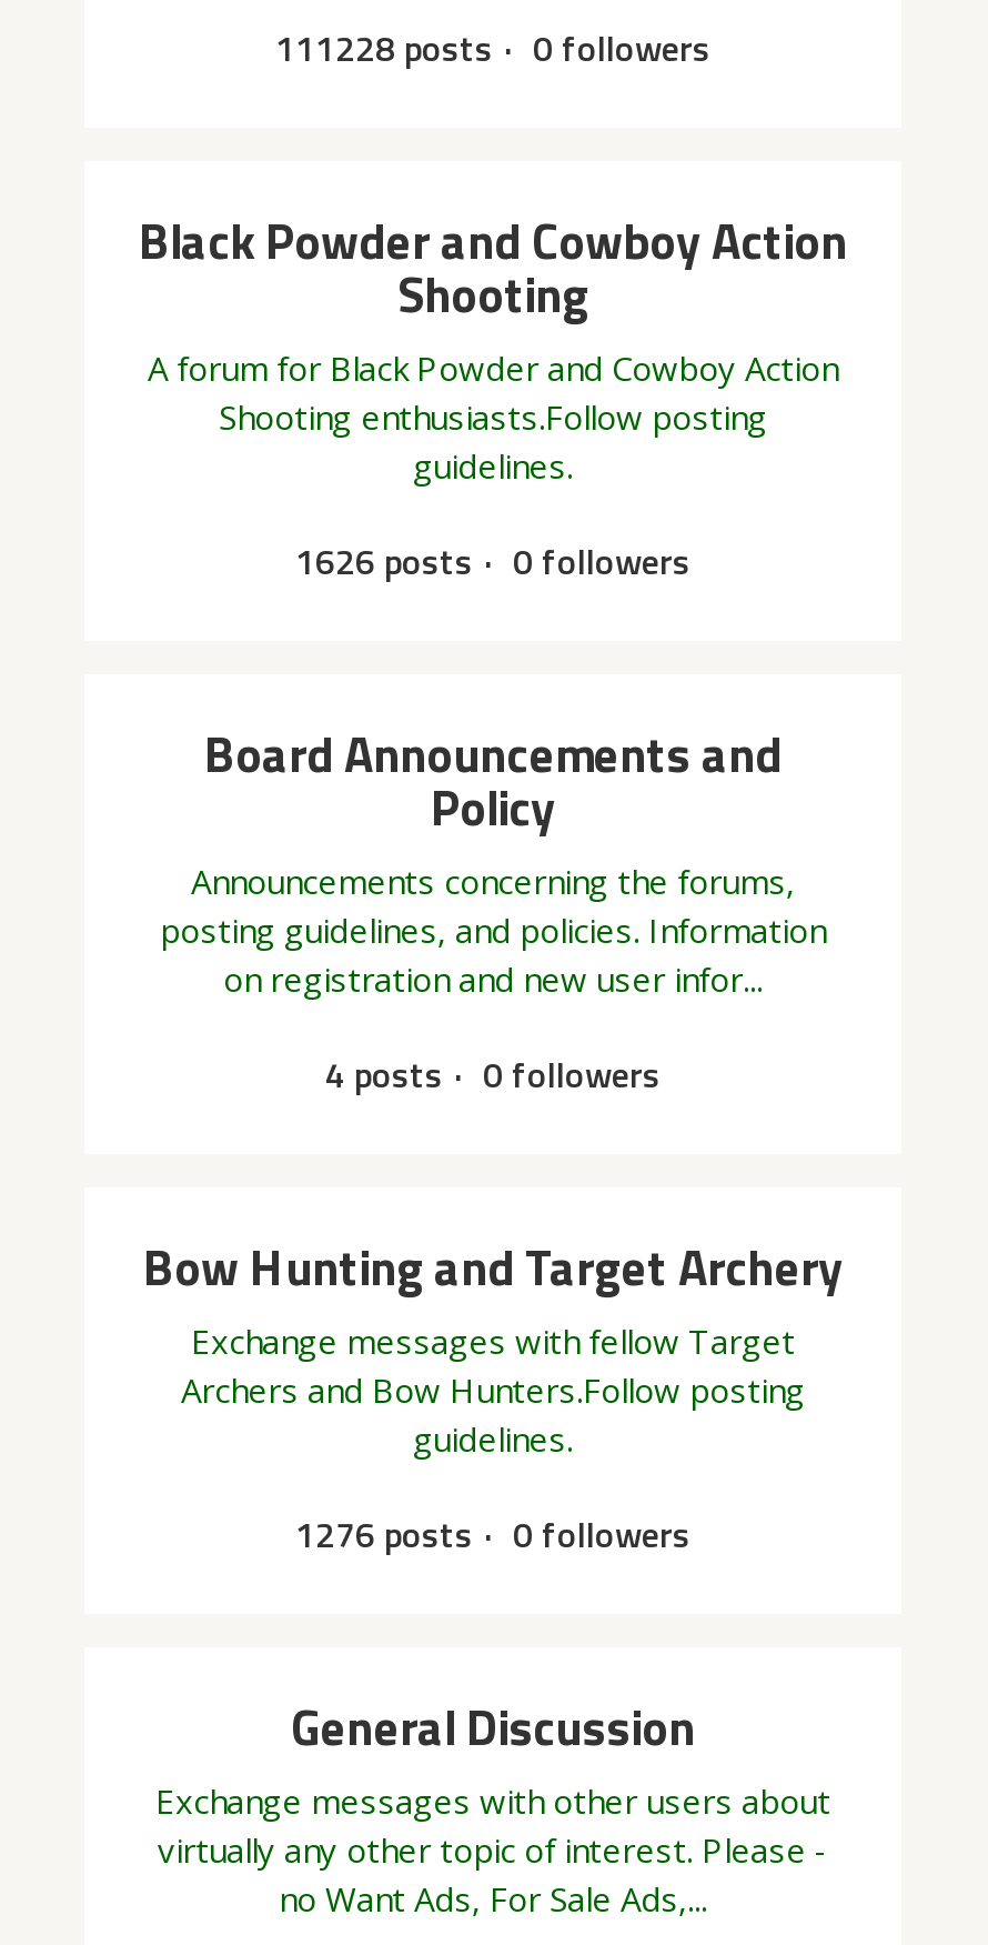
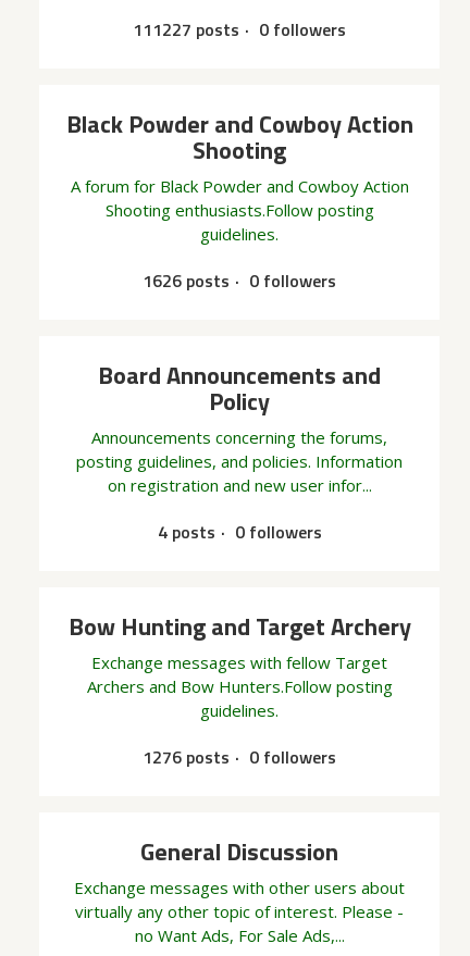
- 111228 posts 0 followers
+ 111227 posts 0 followers
